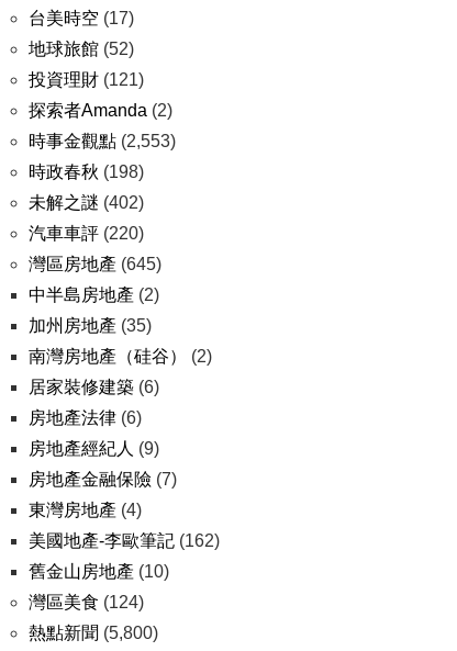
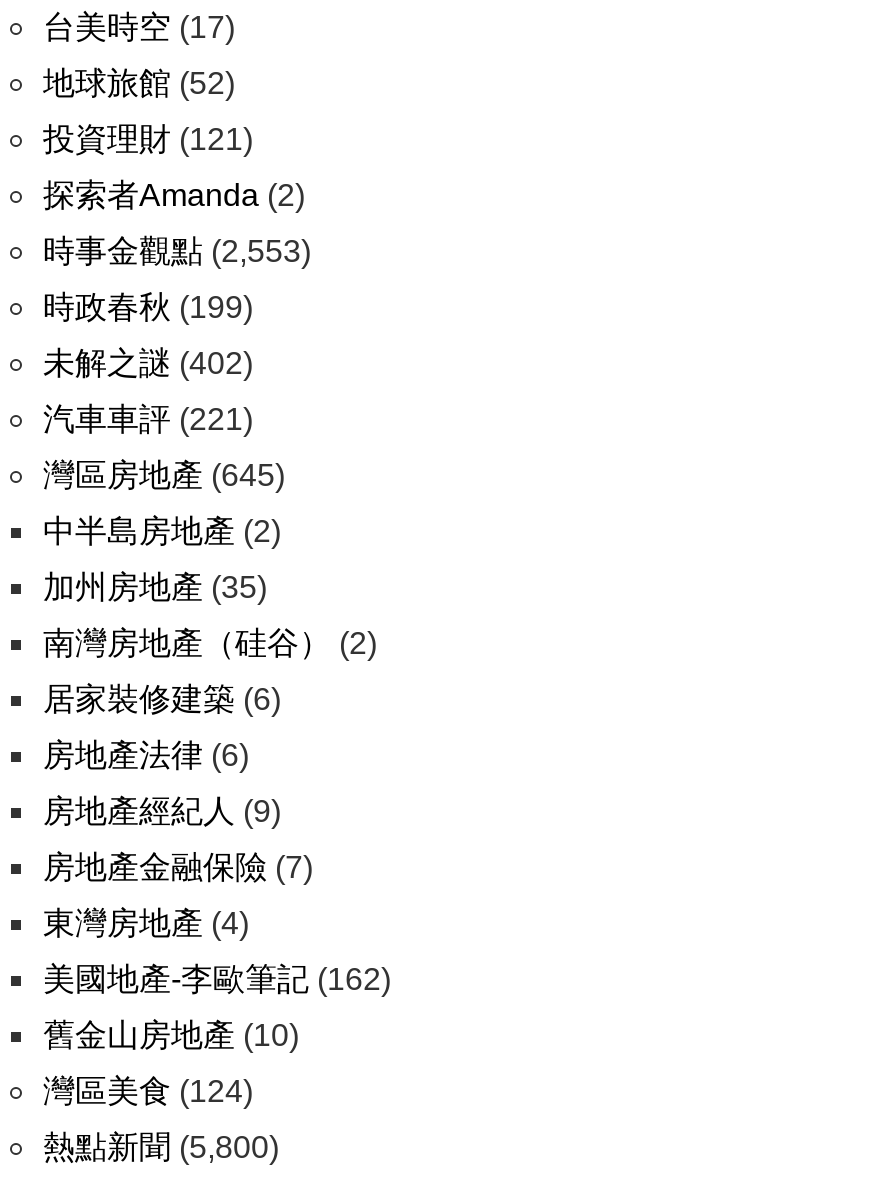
- 時政春秋(198)
+ 時政春秋(199)

- 汽車車評(220)
+ 汽車車評(221)
